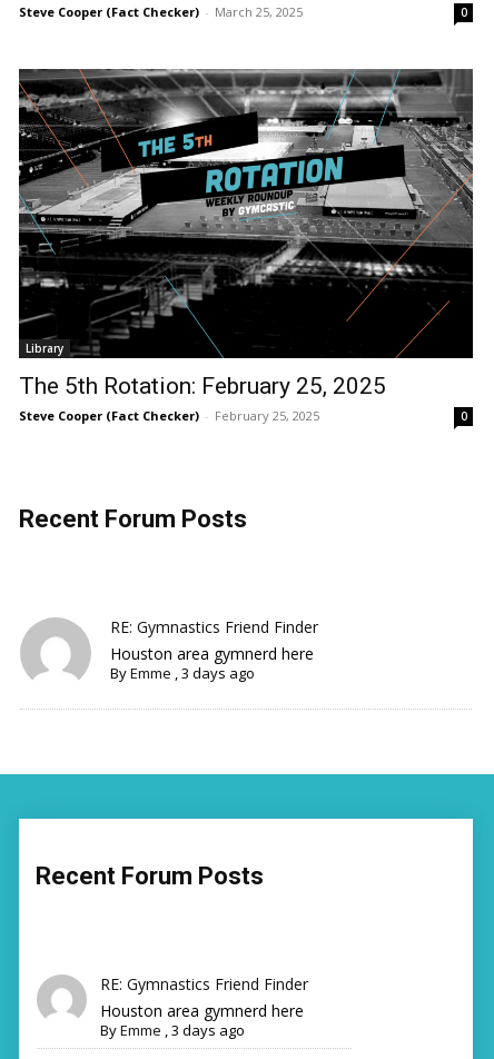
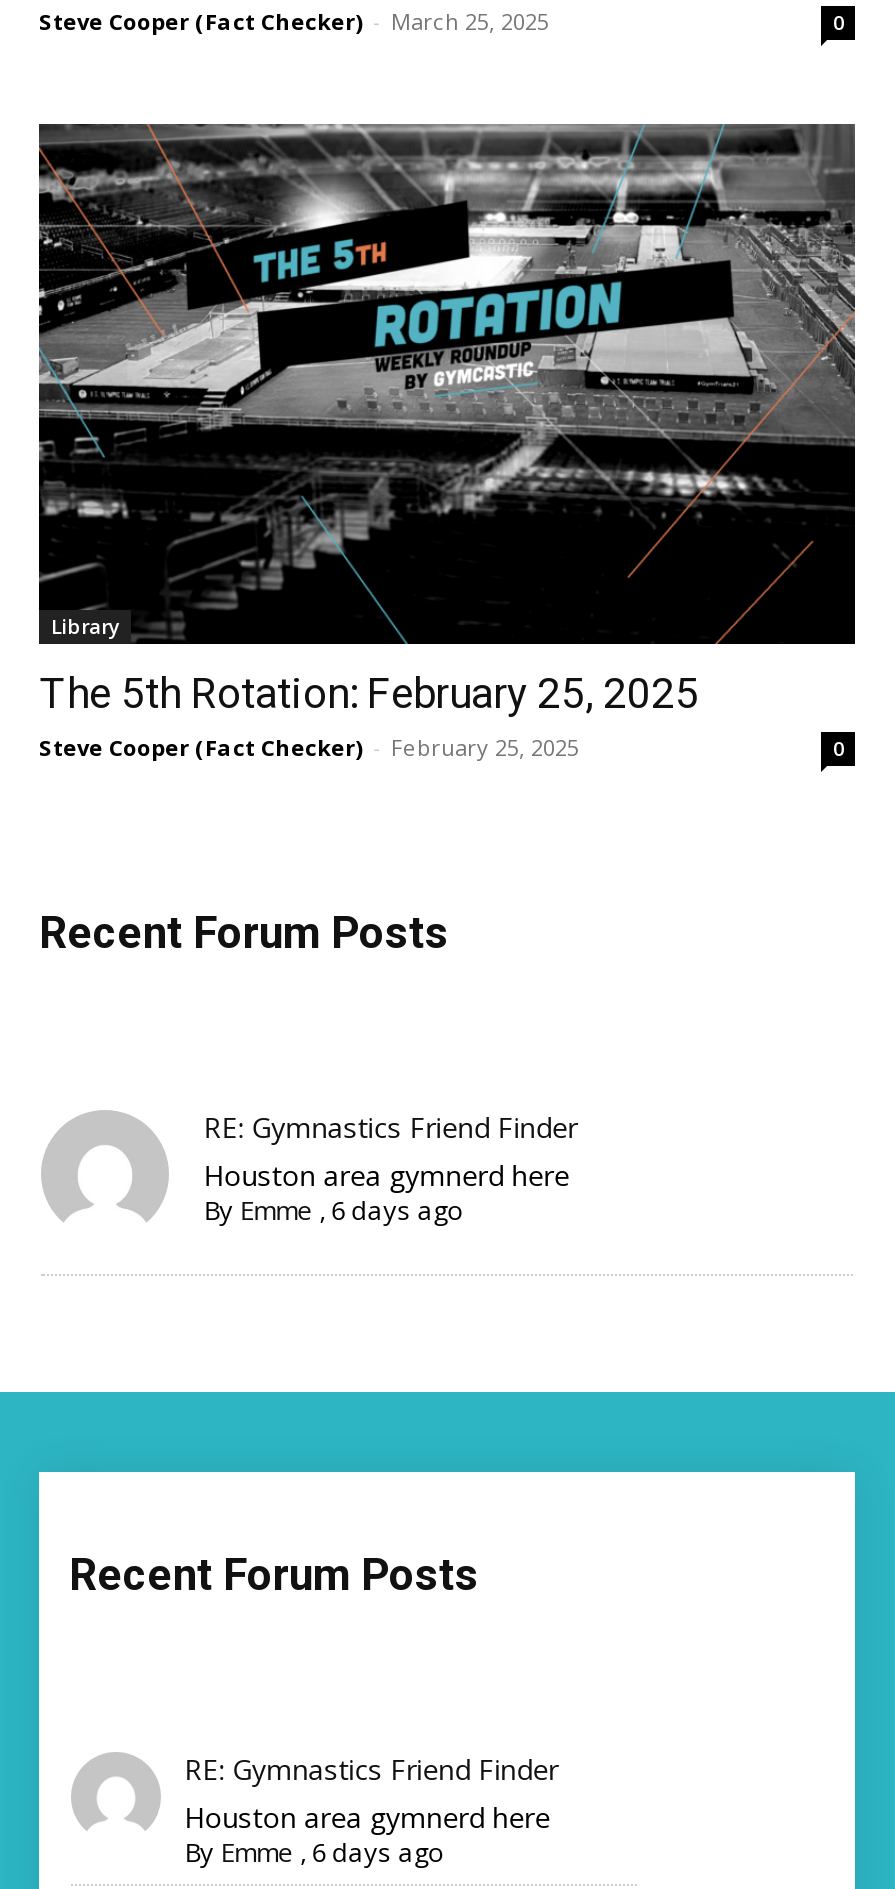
- By Emme, 3 days ago
+ By Emme, 6 days ago

- By Emme, 3 days ago
+ By Emme, 6 days ago
